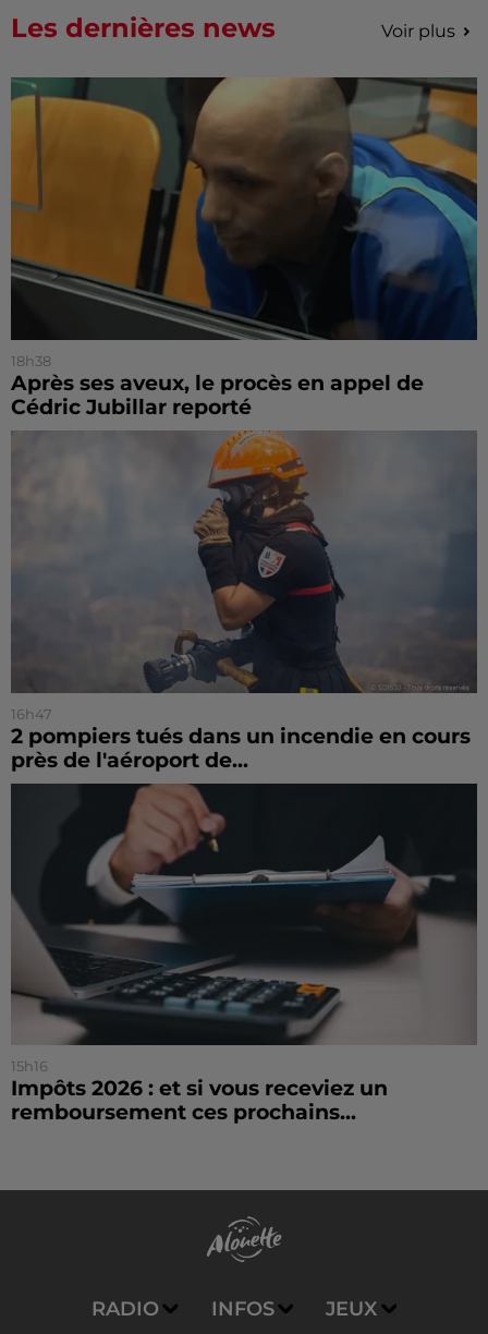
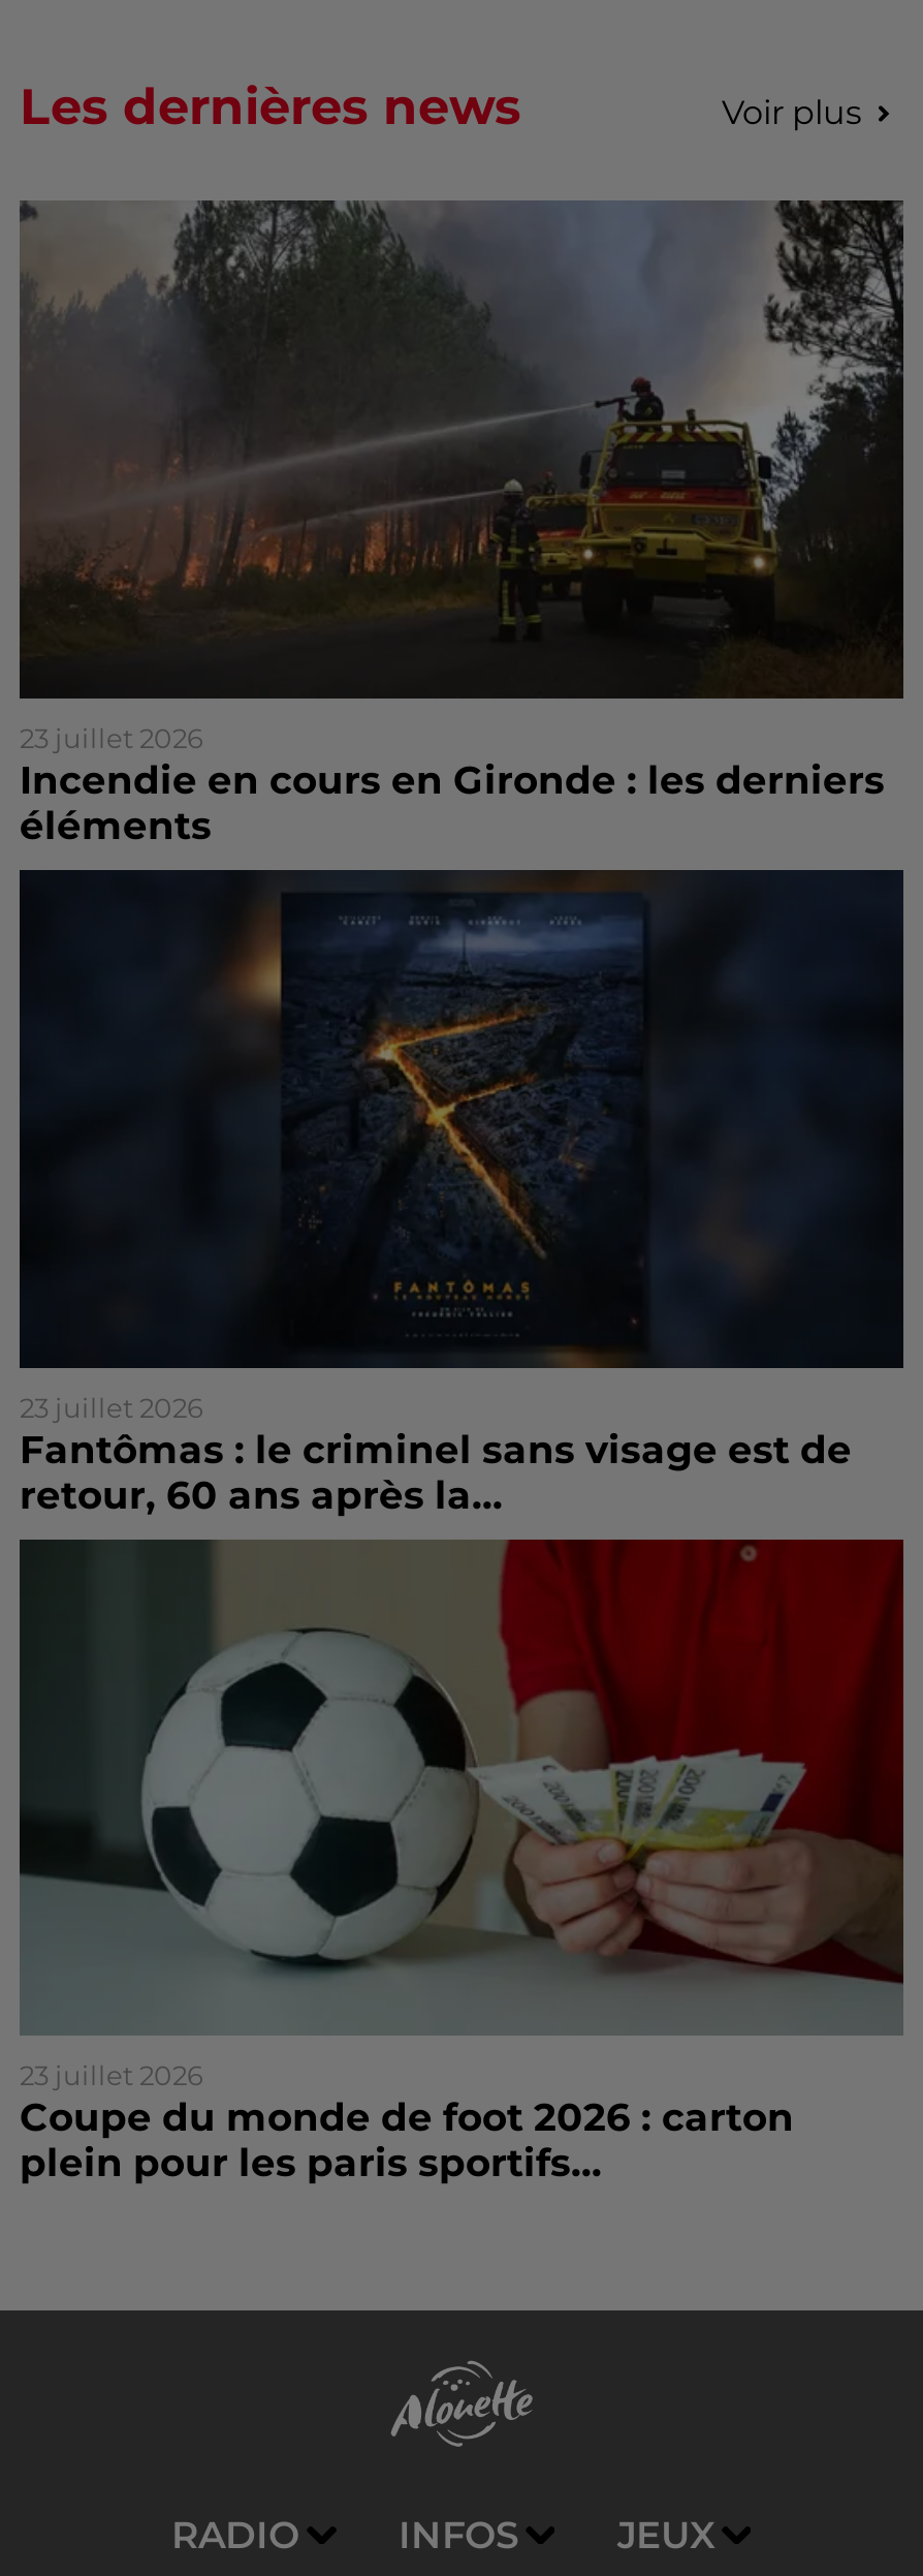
- [image]
- 18h38
- Après ses aveux, le procès en appel de
- Cédric Jubillar reporté
+ [image]
+ 23 juillet 2026
+ Incendie en cours en Gironde : les derniers
+ éléments

- [image]
- 16h47
- 2 pompiers tués dans un incendie en cours
- près de l'aéroport de...
+ [image]
+ 23 juillet 2026
+ Fantômas : le criminel sans visage est de
+ retour, 60 ans après la...

- [image]
- 15h16
- Impôts 2026 : et si vous receviez un
- remboursement ces prochains...
+ [image]
+ 23 juillet 2026
+ Coupe du monde de foot 2026 : carton
+ plein pour les paris sportifs...
